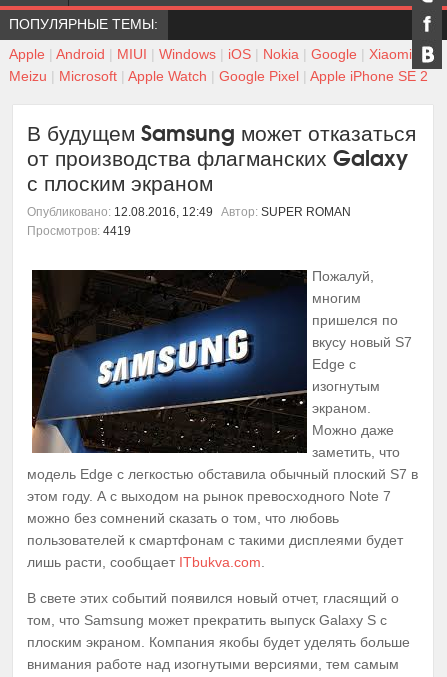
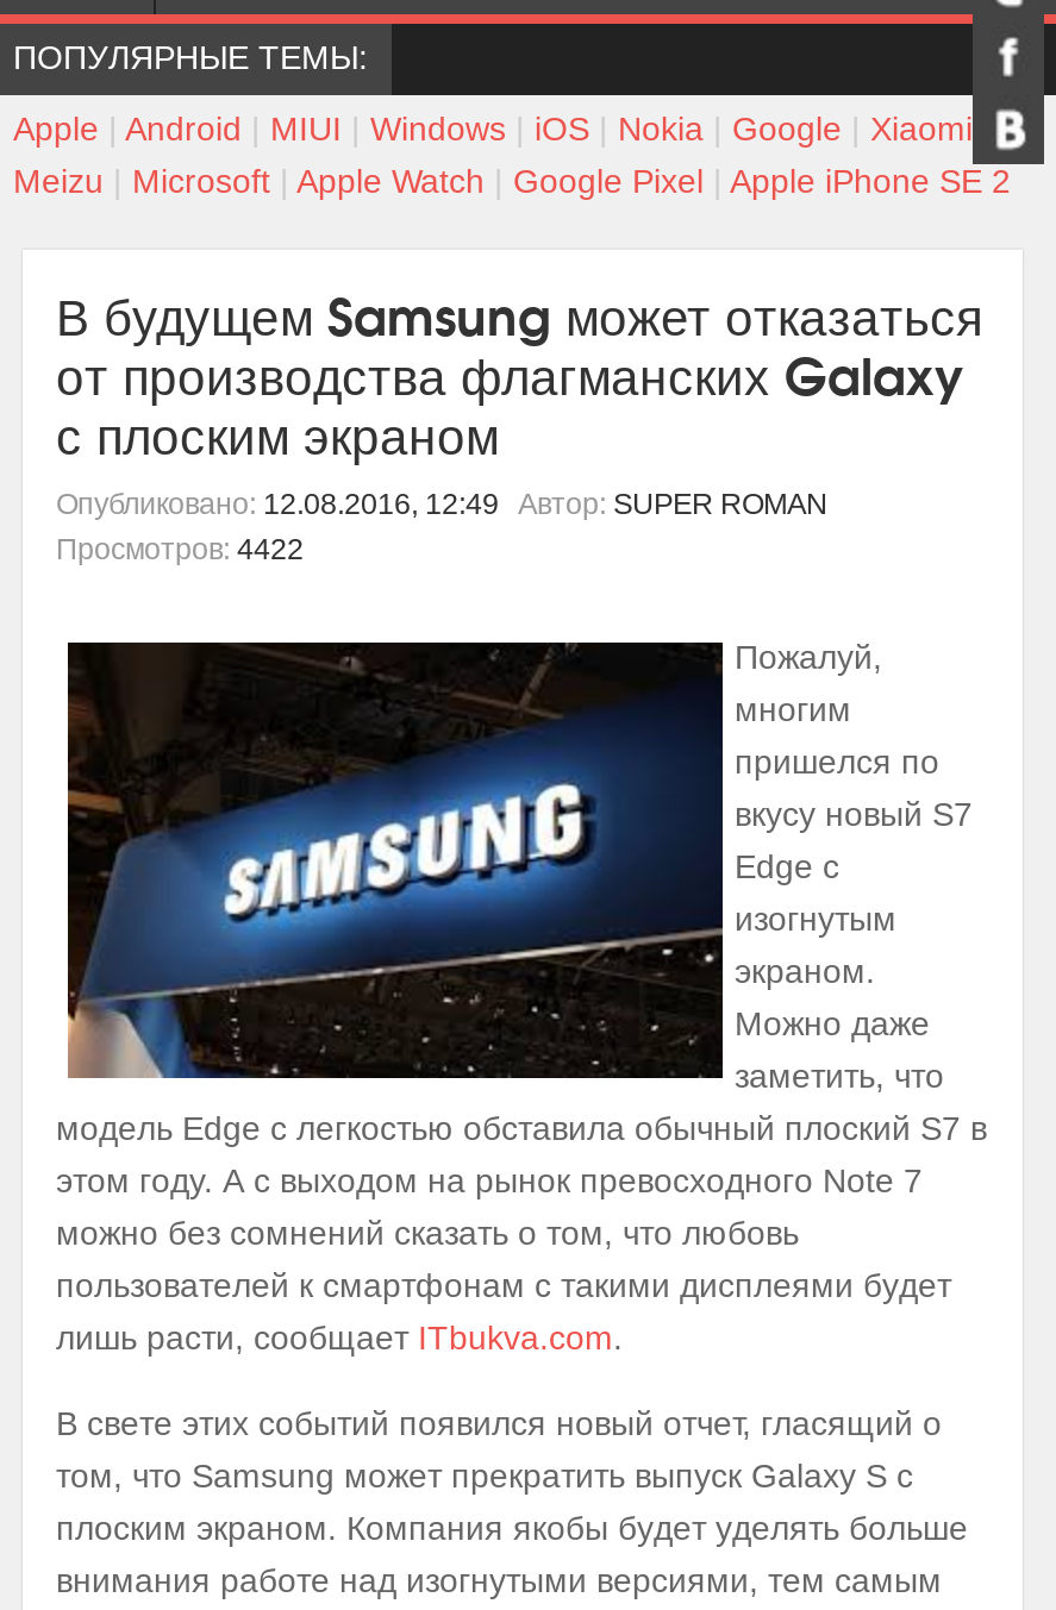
- Просмотров: 4419
+ Просмотров: 4422
